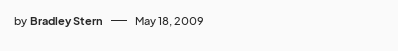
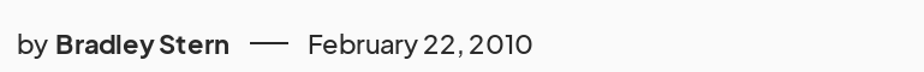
- May 18, 2009
+ February 22, 2010
